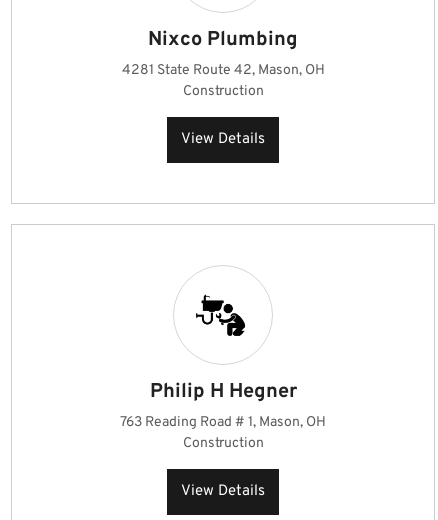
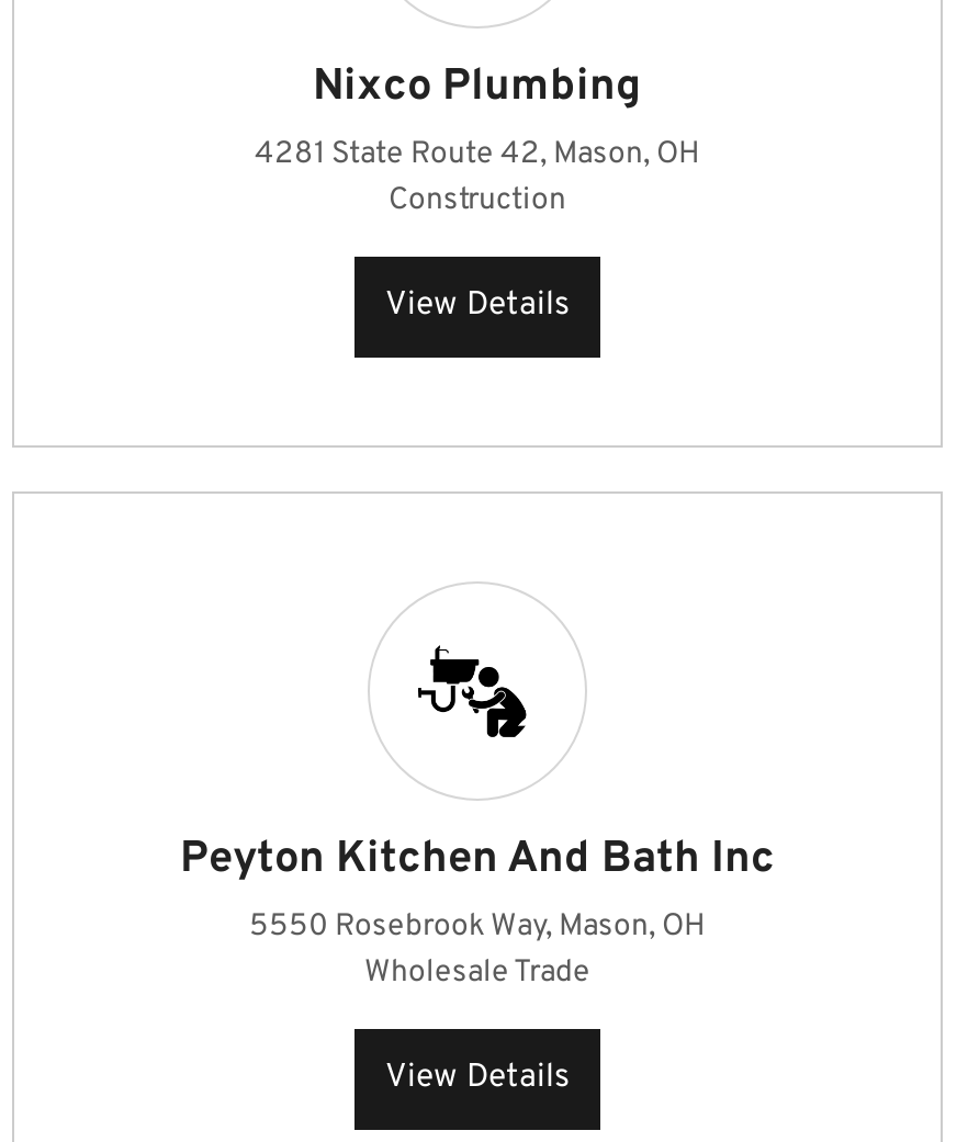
- Philip H Hegner
- 763 Reading Road # 1, Mason, OH
- Construction
+ Peyton Kitchen And Bath Inc
+ 5550 Rosebrook Way, Mason, OH
+ Wholesale Trade
